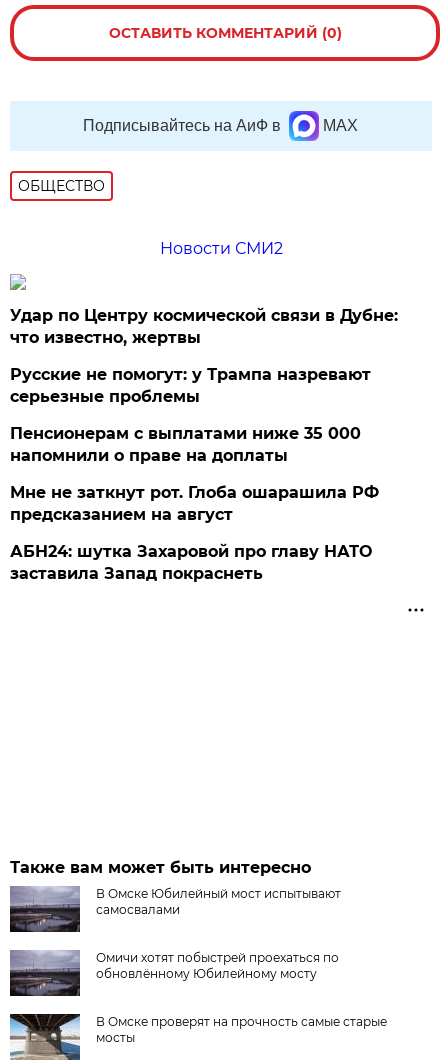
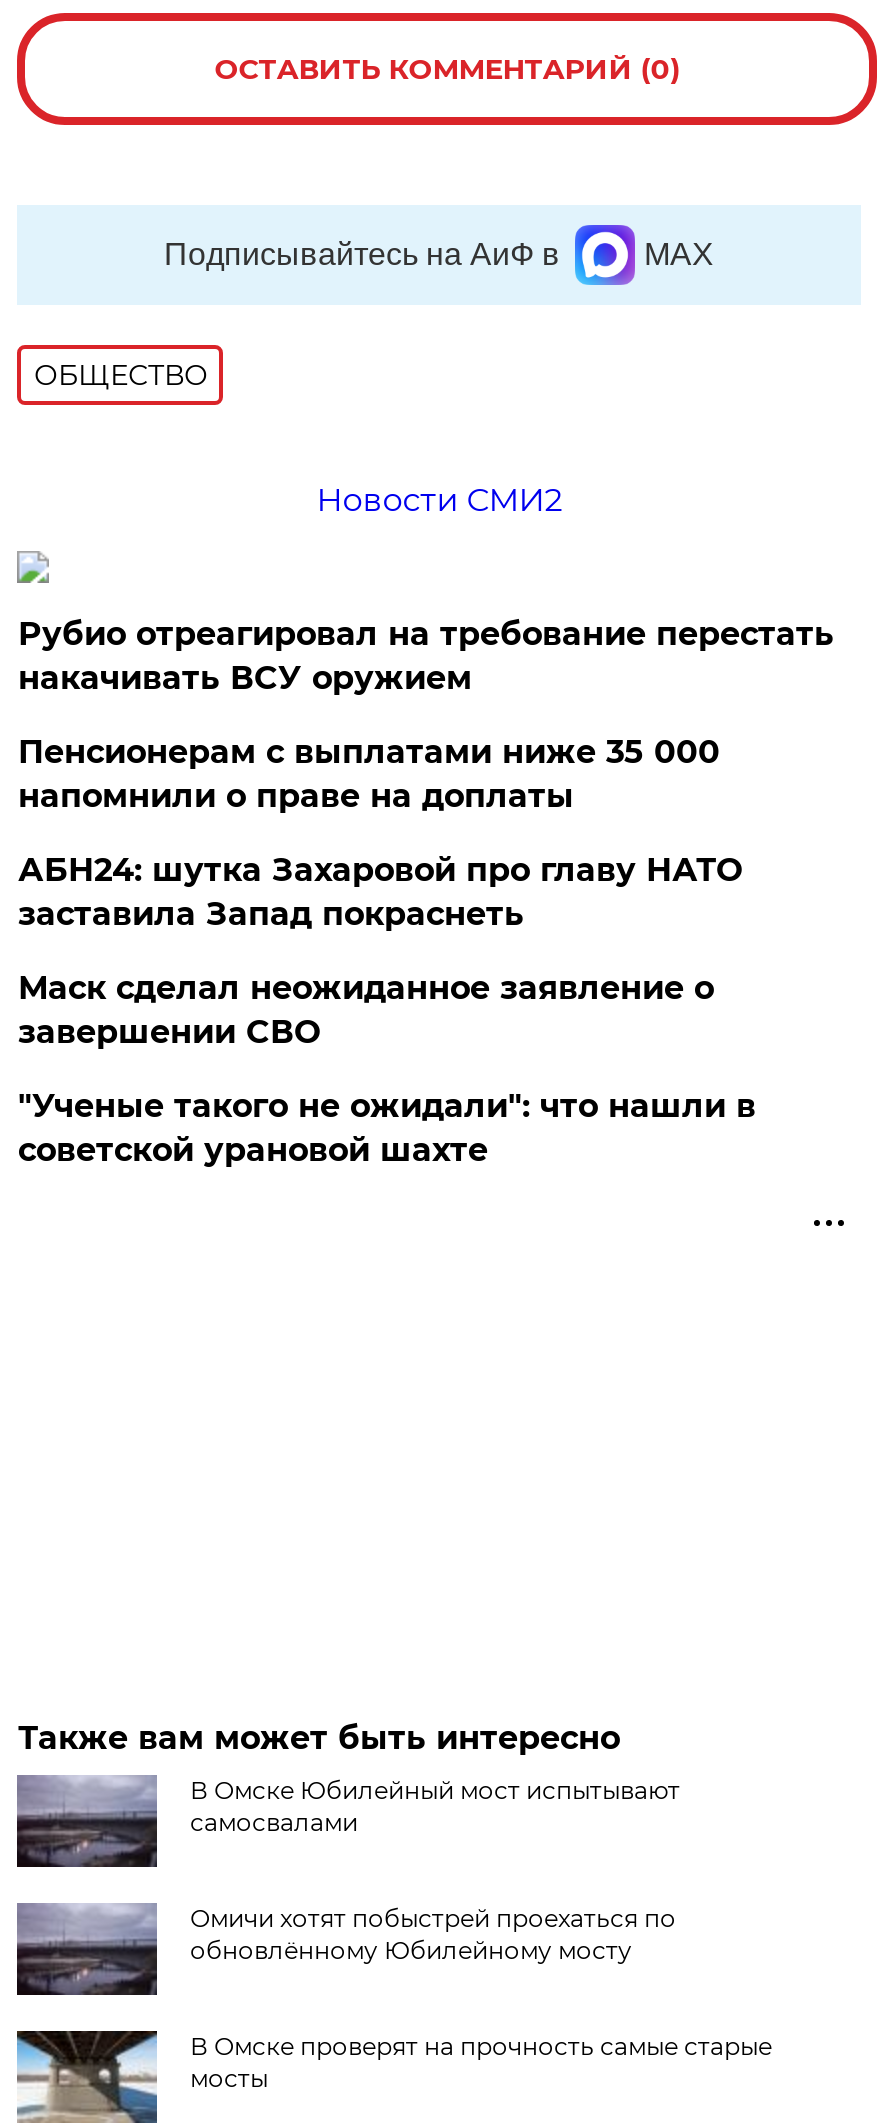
- Удар по Центру космической связи в Дубне:
- что известно, жертвы
- Русские не помогут: у Трампа назревают
- серьезные проблемы
+ Рубио отреагировал на требование перестать
+ накачивать ВСУ оружием

moved up: Пенсионерам с выплатами ниже 35 000 | напомнили о праве на доплаты

- Мне не заткнут рот. Глоба ошарашила РФ
- предсказанием на август

moved up: АБН24: шутка Захаровой про главу НАТО | заставила Запад покраснеть

+ Маск сделал неожиданное заявление о
+ завершении СВО
+ "Ученые такого не ожидали": что нашли в
+ советской урановой шахте
